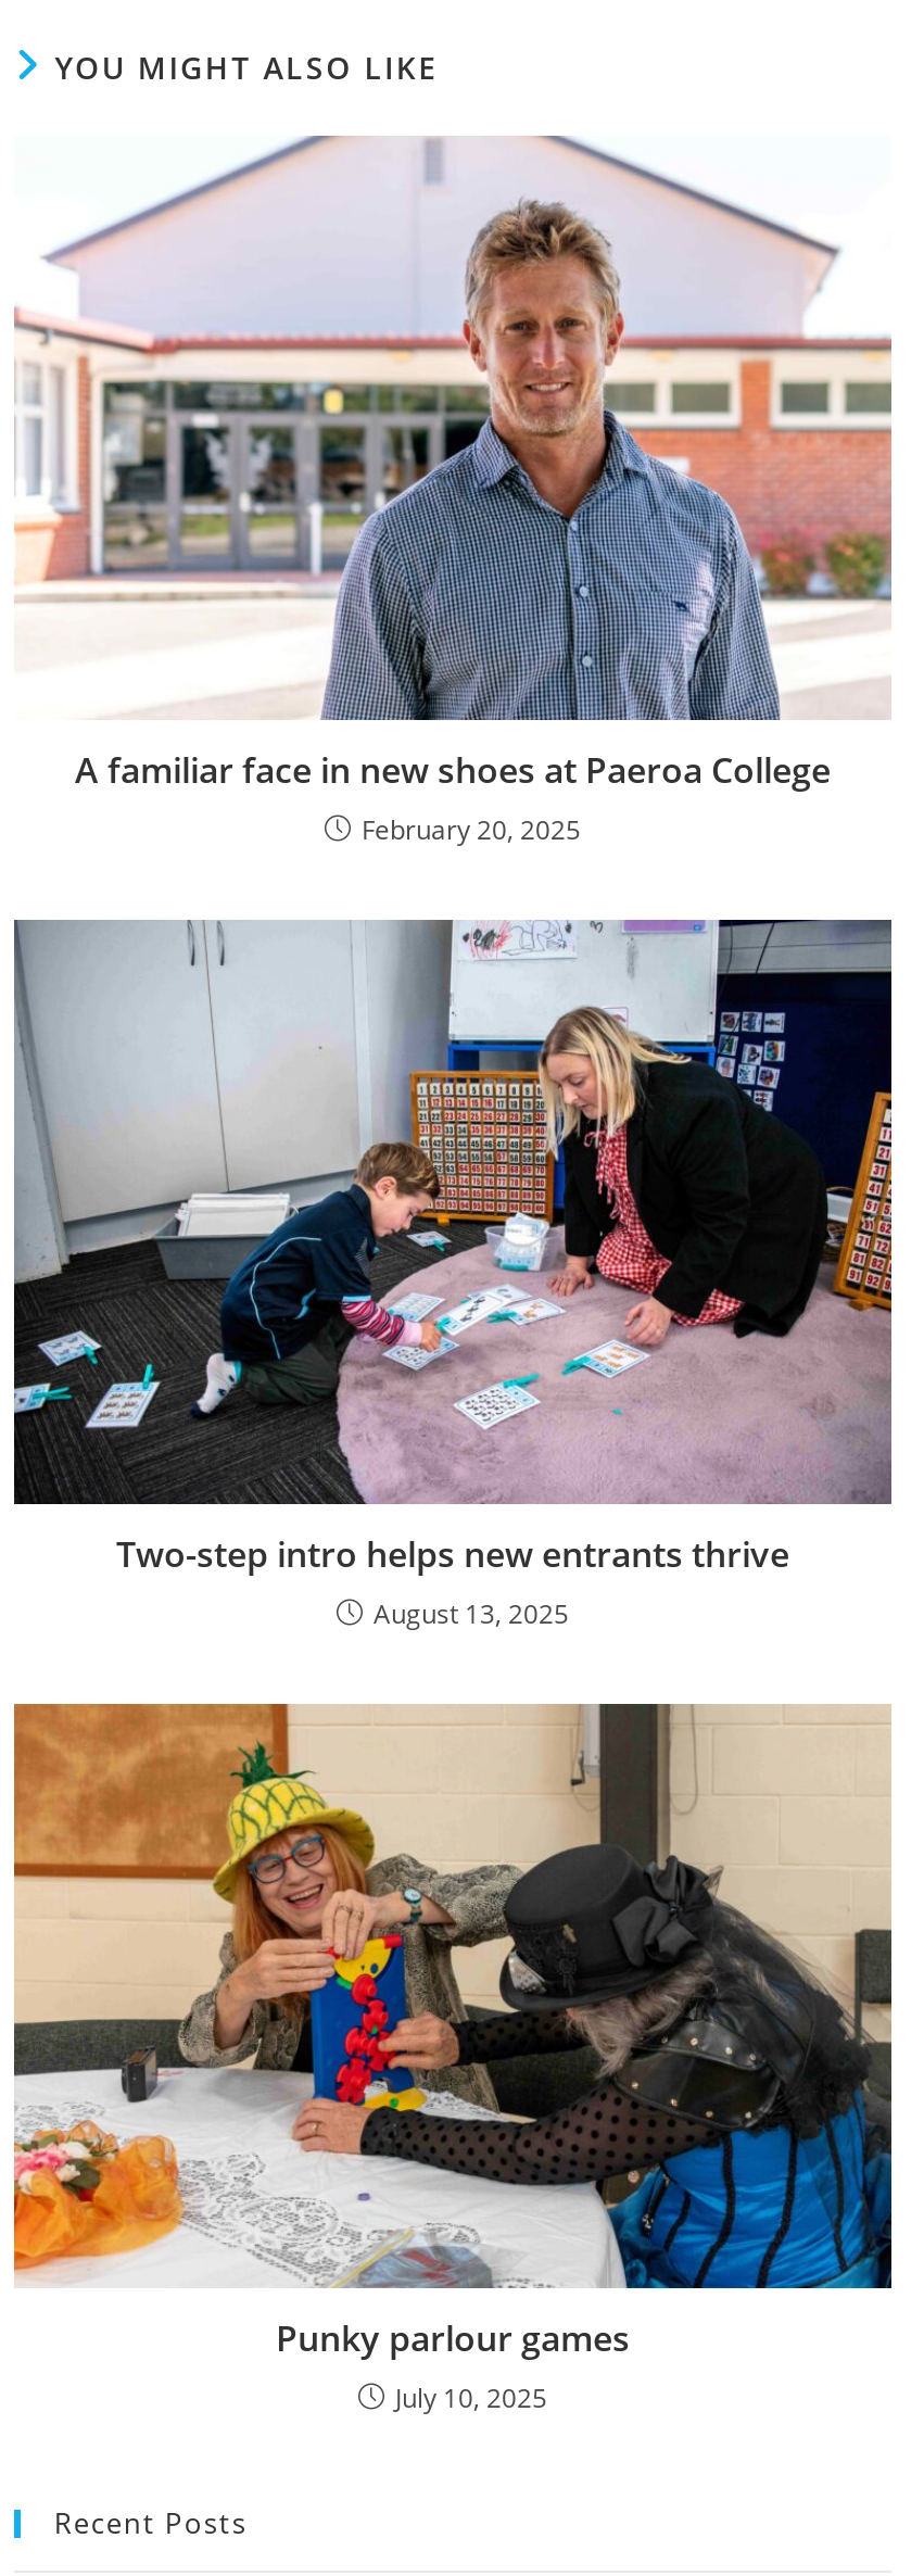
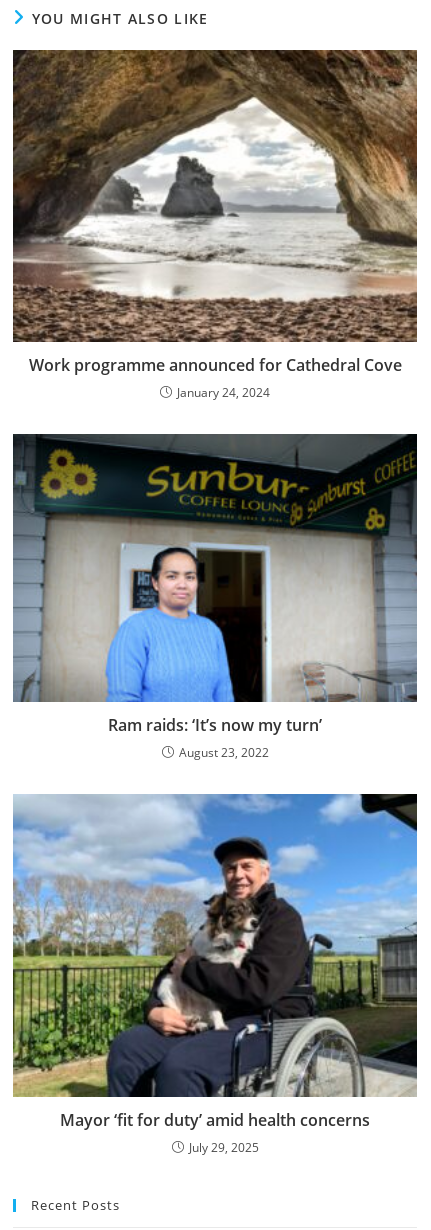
- [image]
+ [image]

- A familiar face in new shoes at Paeroa College
- February 20, 2025
+ Work programme announced for Cathedral Cove
+ January 24, 2024

- [image]
- Two-step intro helps new entrants thrive
- August 13, 2025
+ [image]
+ Ram raids: ‘It’s now my turn’
+ August 23, 2022

- [image]
- Punky parlour games
- July 10, 2025
+ [image]
+ Mayor ‘fit for duty’ amid health concerns
+ July 29, 2025
